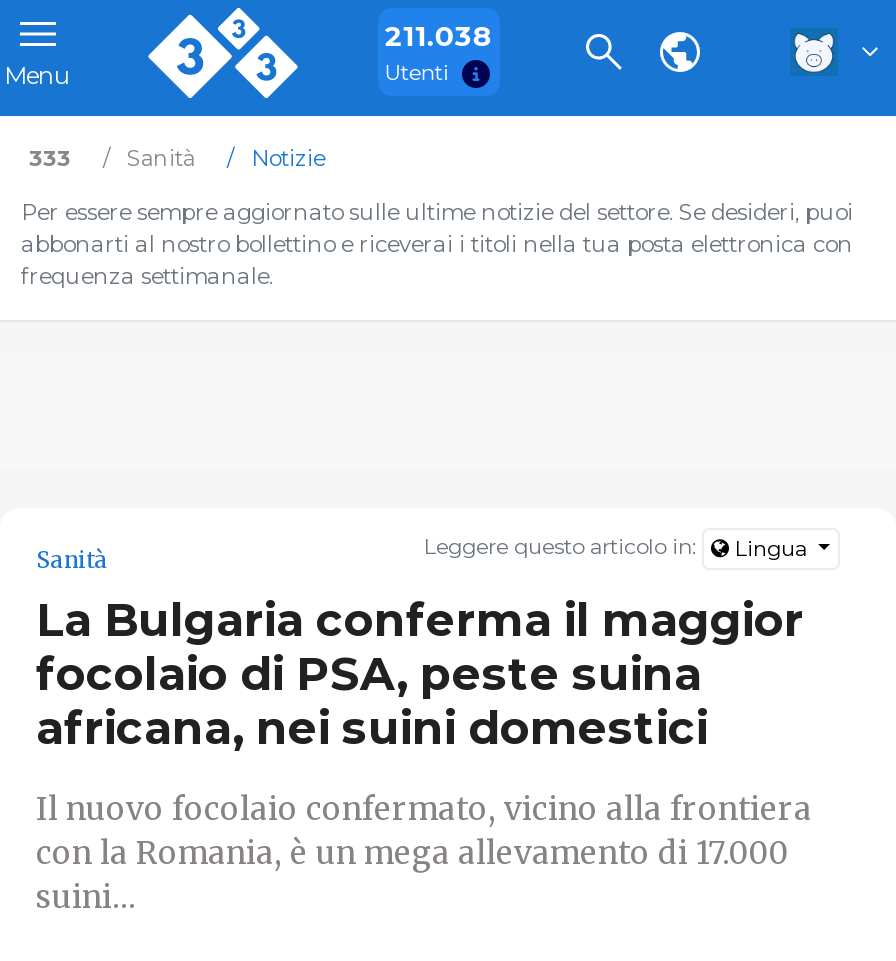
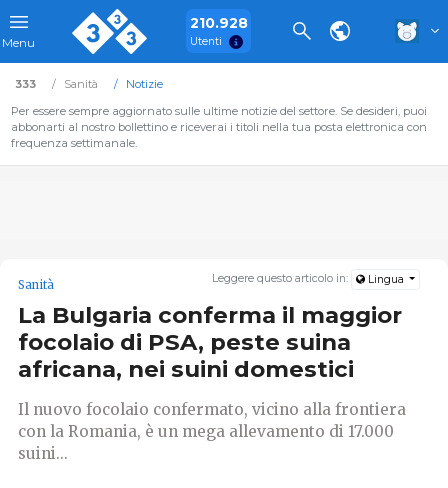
- 211.038
+ 210.928
